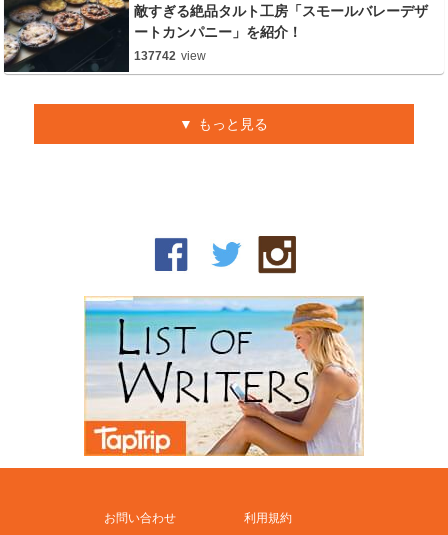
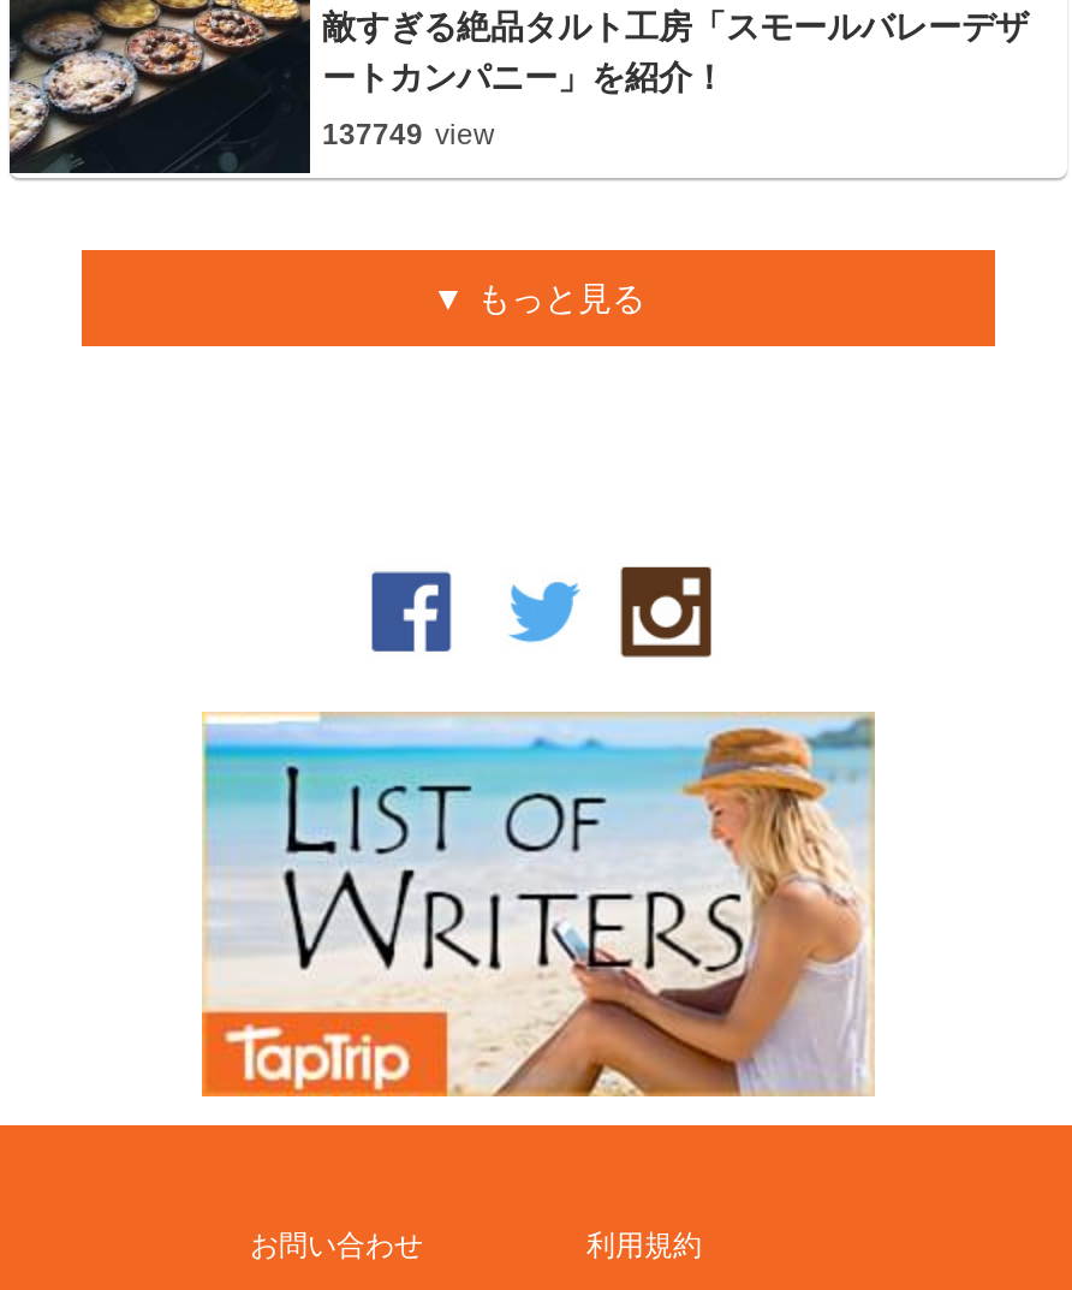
- 137742 view
+ 137749 view
